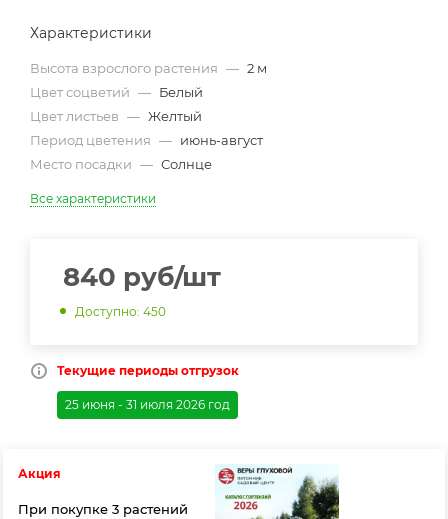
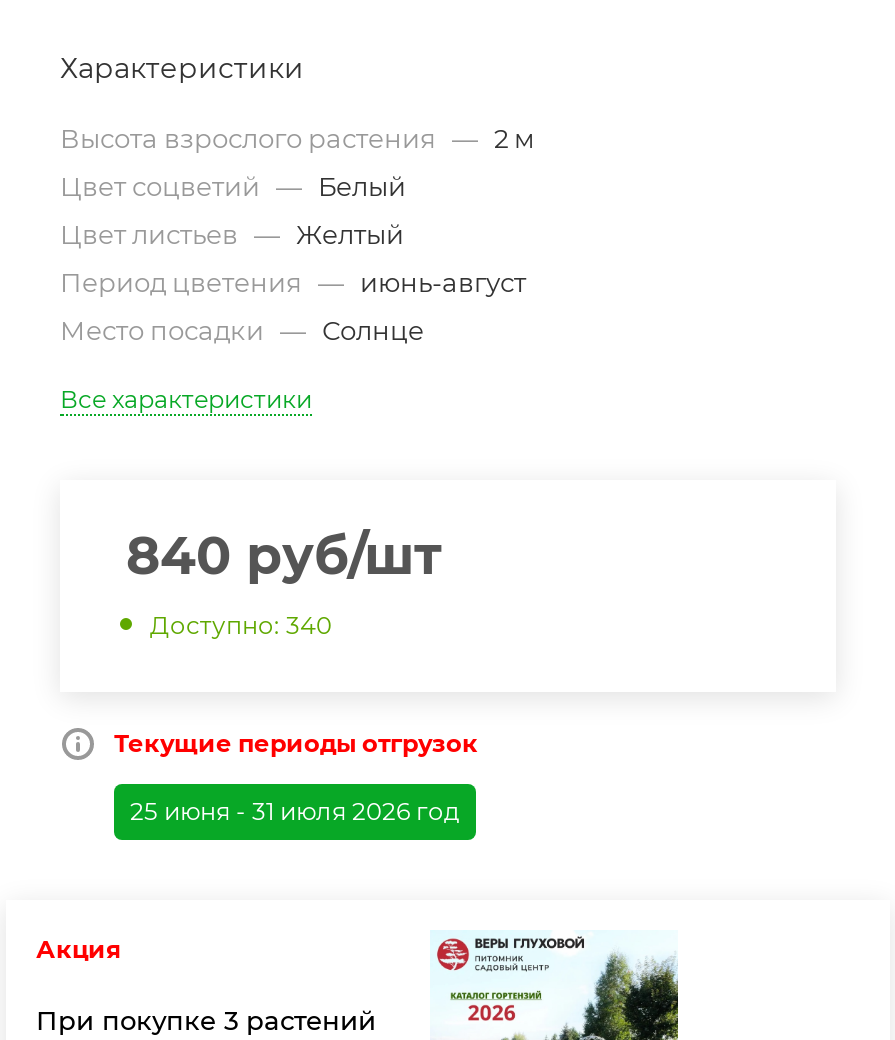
- Доступно: 450
+ Доступно: 340
